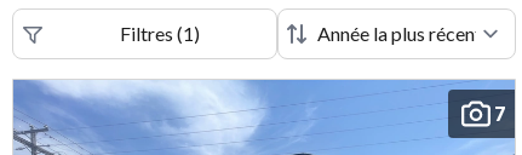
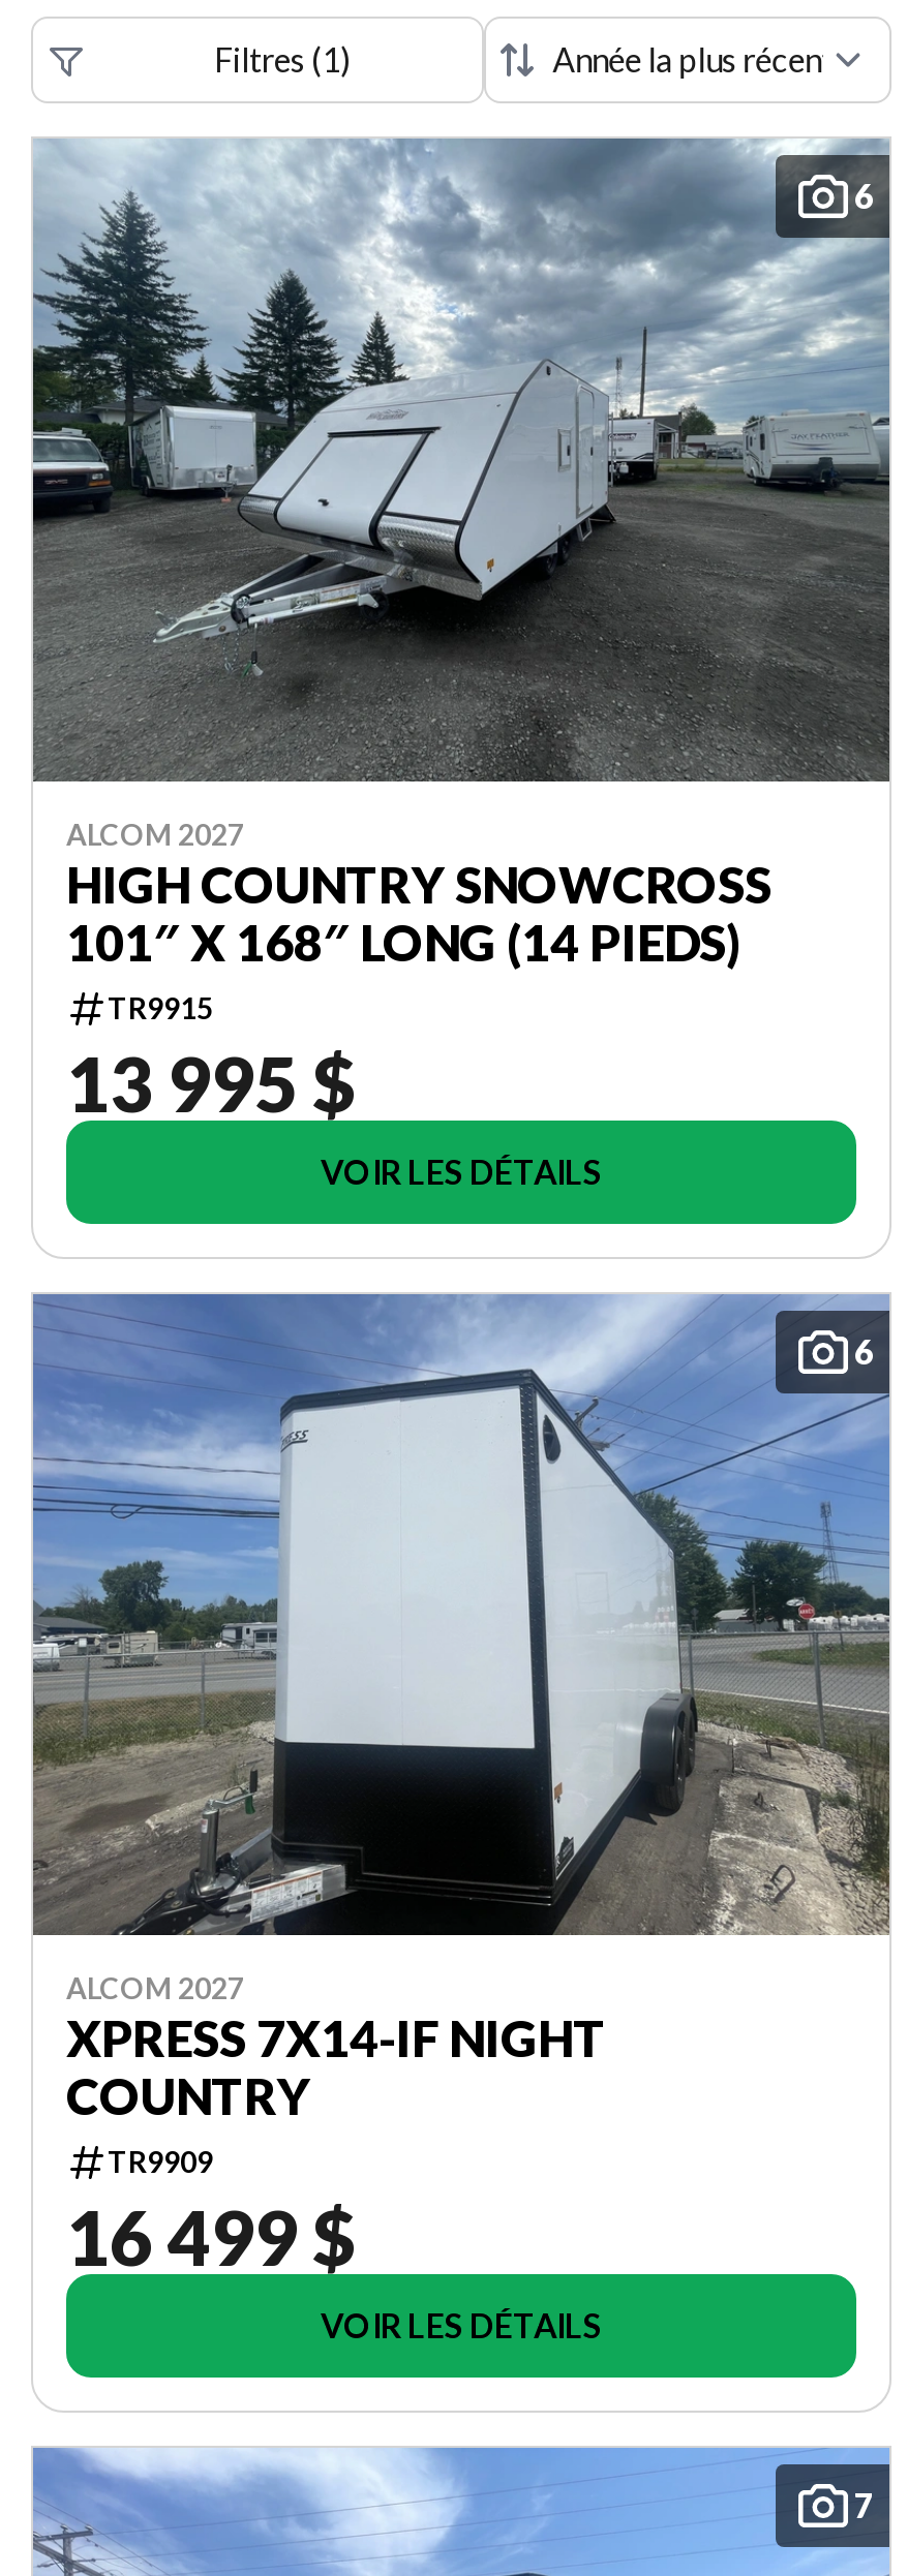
+ [image]
+ 6

+ [image]
+ 6

+ ALCOM 2027
+ HIGH COUNTRY SNOWCROSS
+ 101″ X 168″ LONG (14 PIEDS)
+ TR9915
+ 13 995 $
+ VOIR LES DÉTAILS

+ ALCOM 2027
+ XPRESS 7X14-IF NIGHT
+ COUNTRY
+ TR9909
+ 16 499 $
+ VOIR LES DÉTAILS
